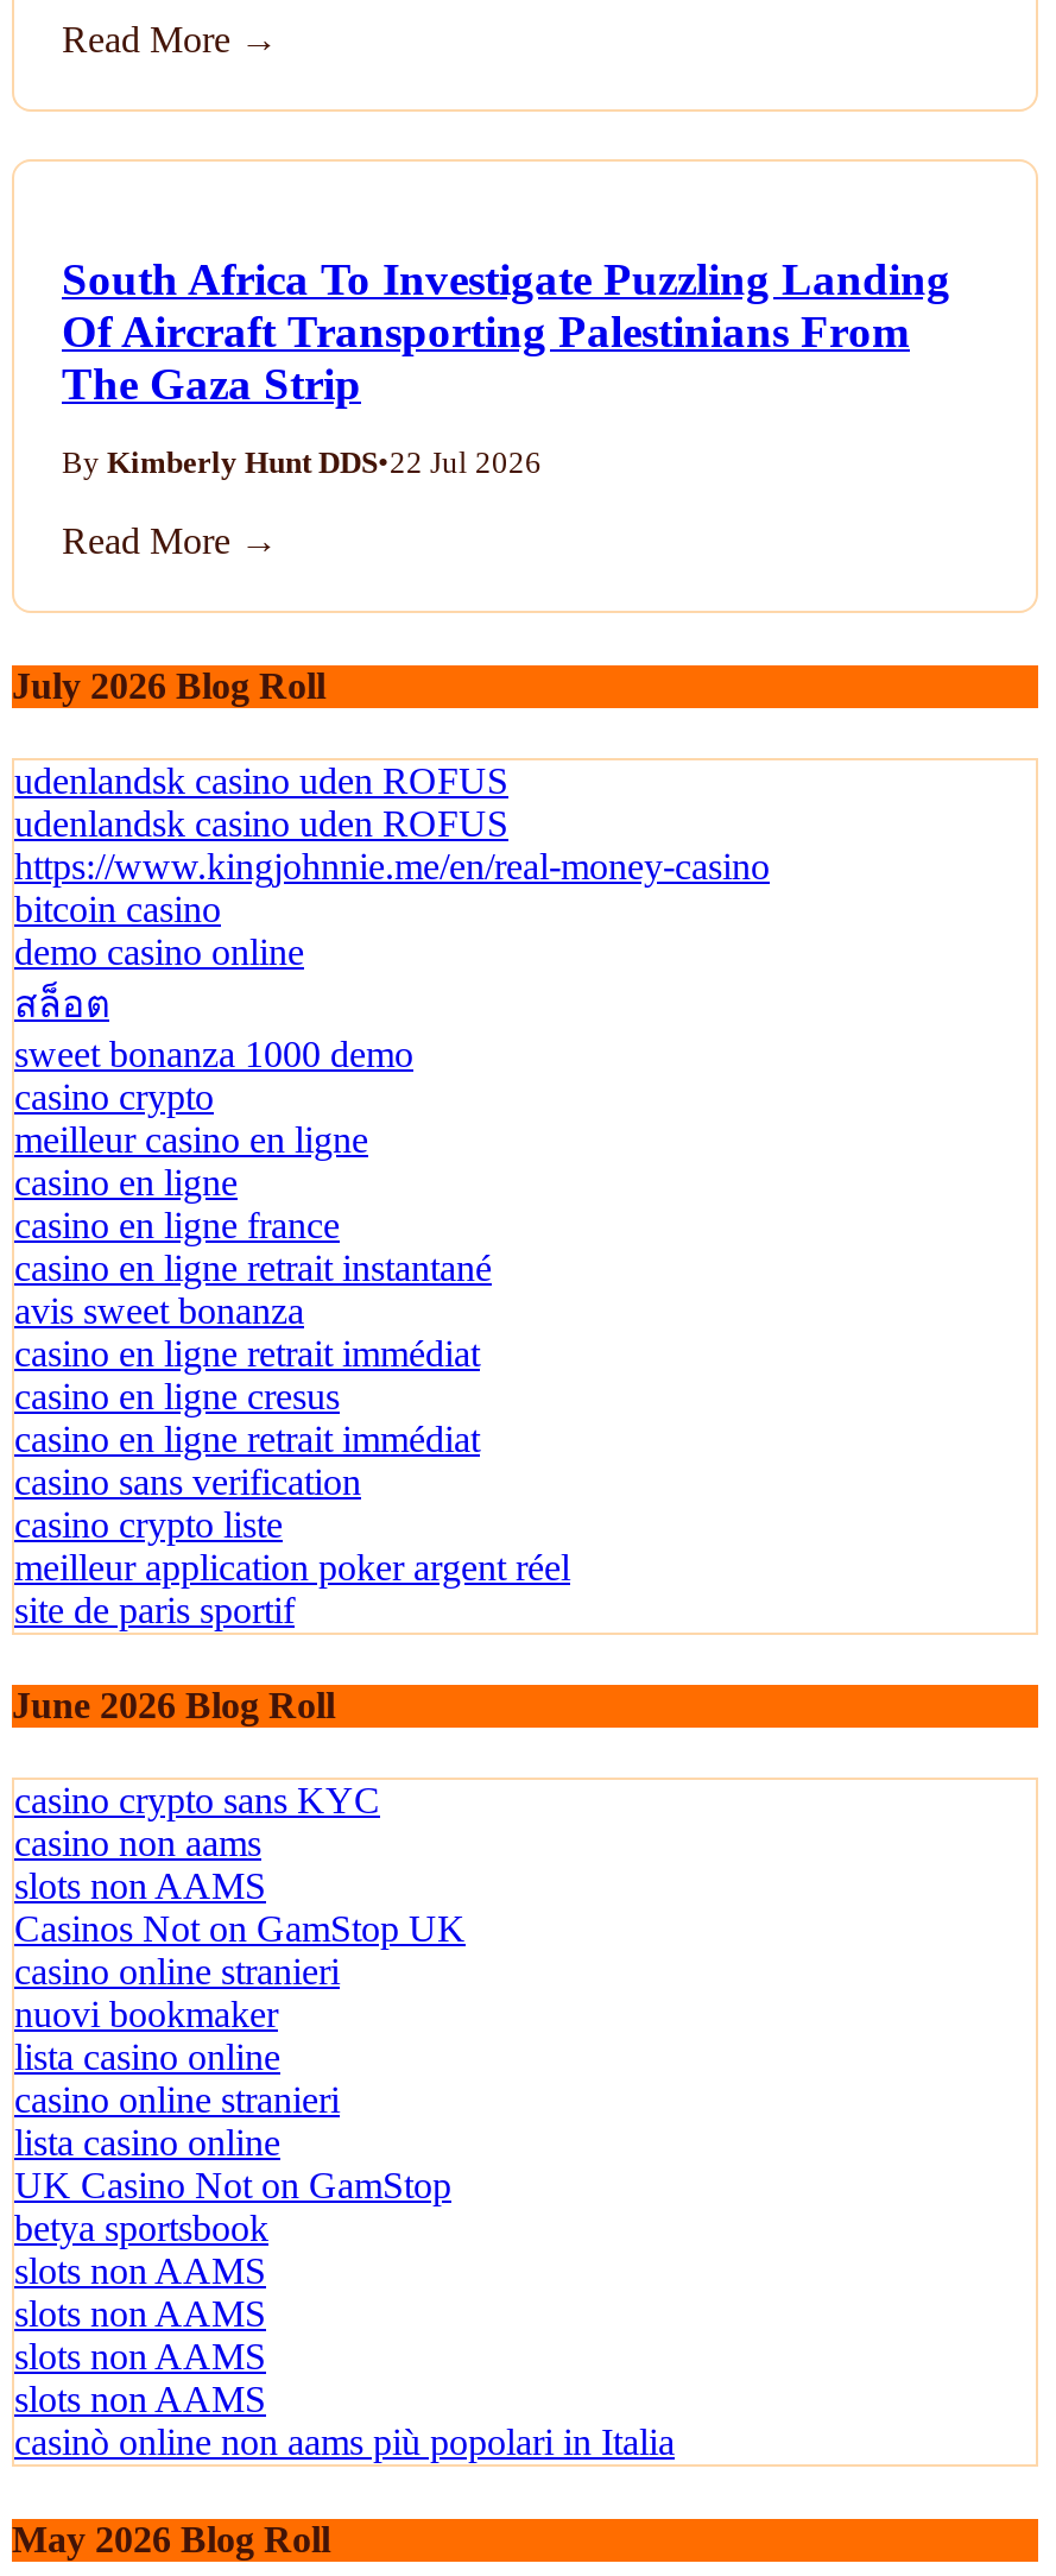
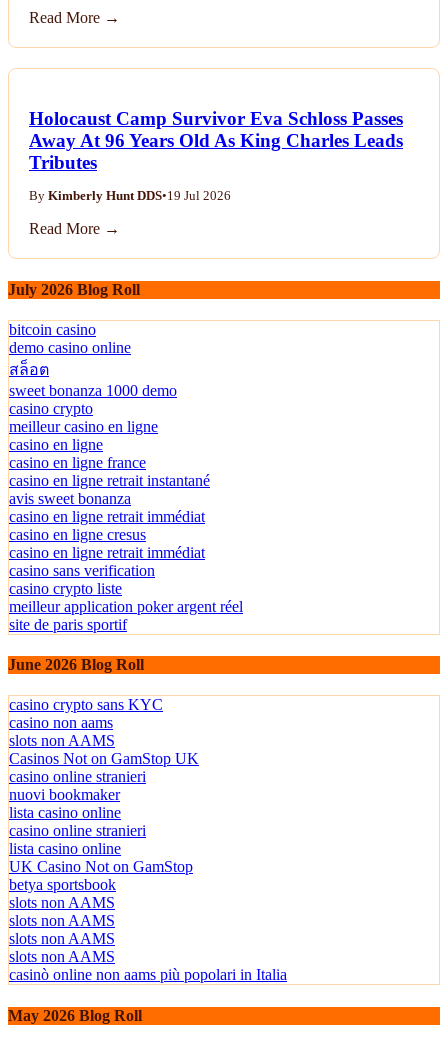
- South Africa To Investigate Puzzling Landing
- Of Aircraft Transporting Palestinians From
- The Gaza Strip
+ Holocaust Camp Survivor Eva Schloss Passes
+ Away At 96 Years Old As King Charles Leads
+ Tributes

- By Kimberly Hunt DDS•22 Jul 2026
+ By Kimberly Hunt DDS•19 Jul 2026

- udenlandsk casino uden ROFUS
- udenlandsk casino uden ROFUS
- https://www.kingjohnnie.me/en/real-money-casino
